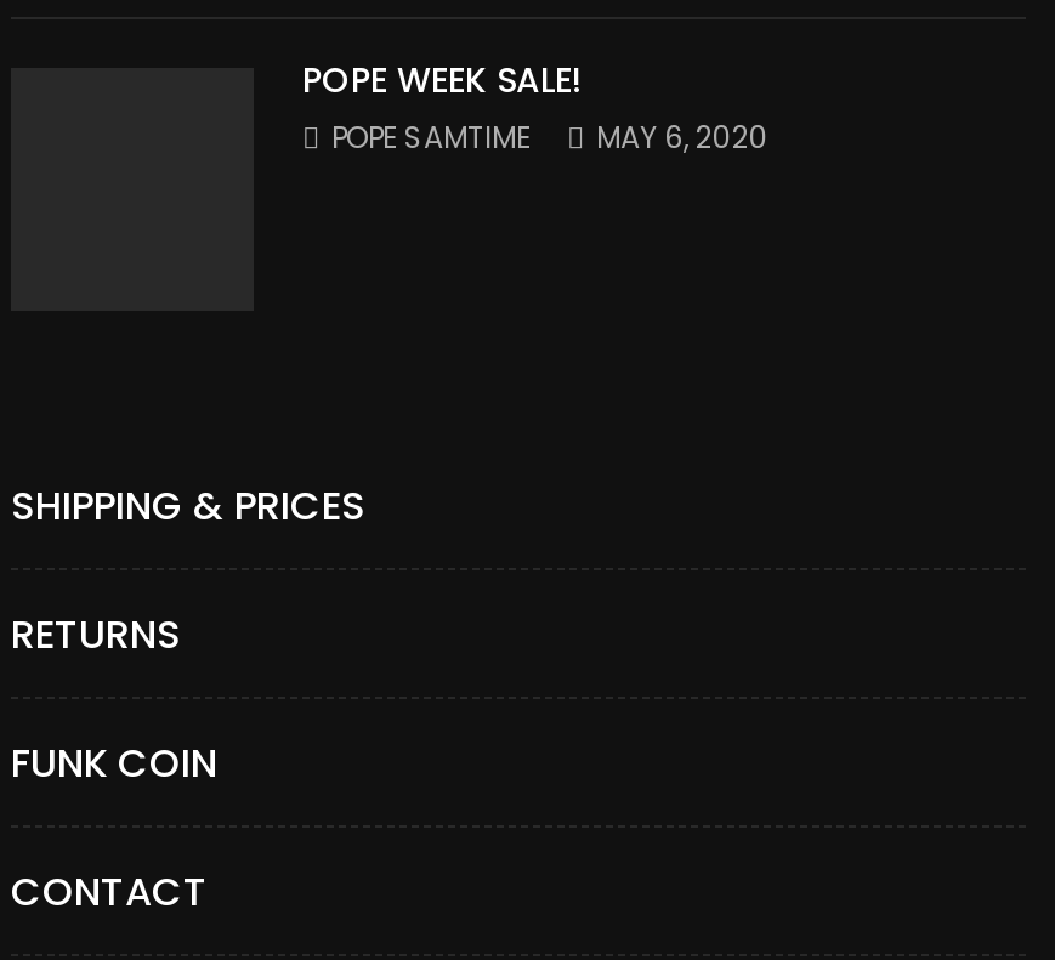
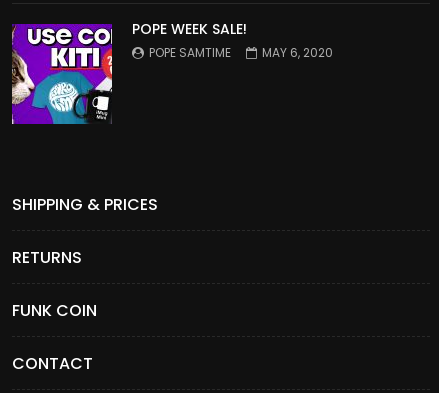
+ [image]
